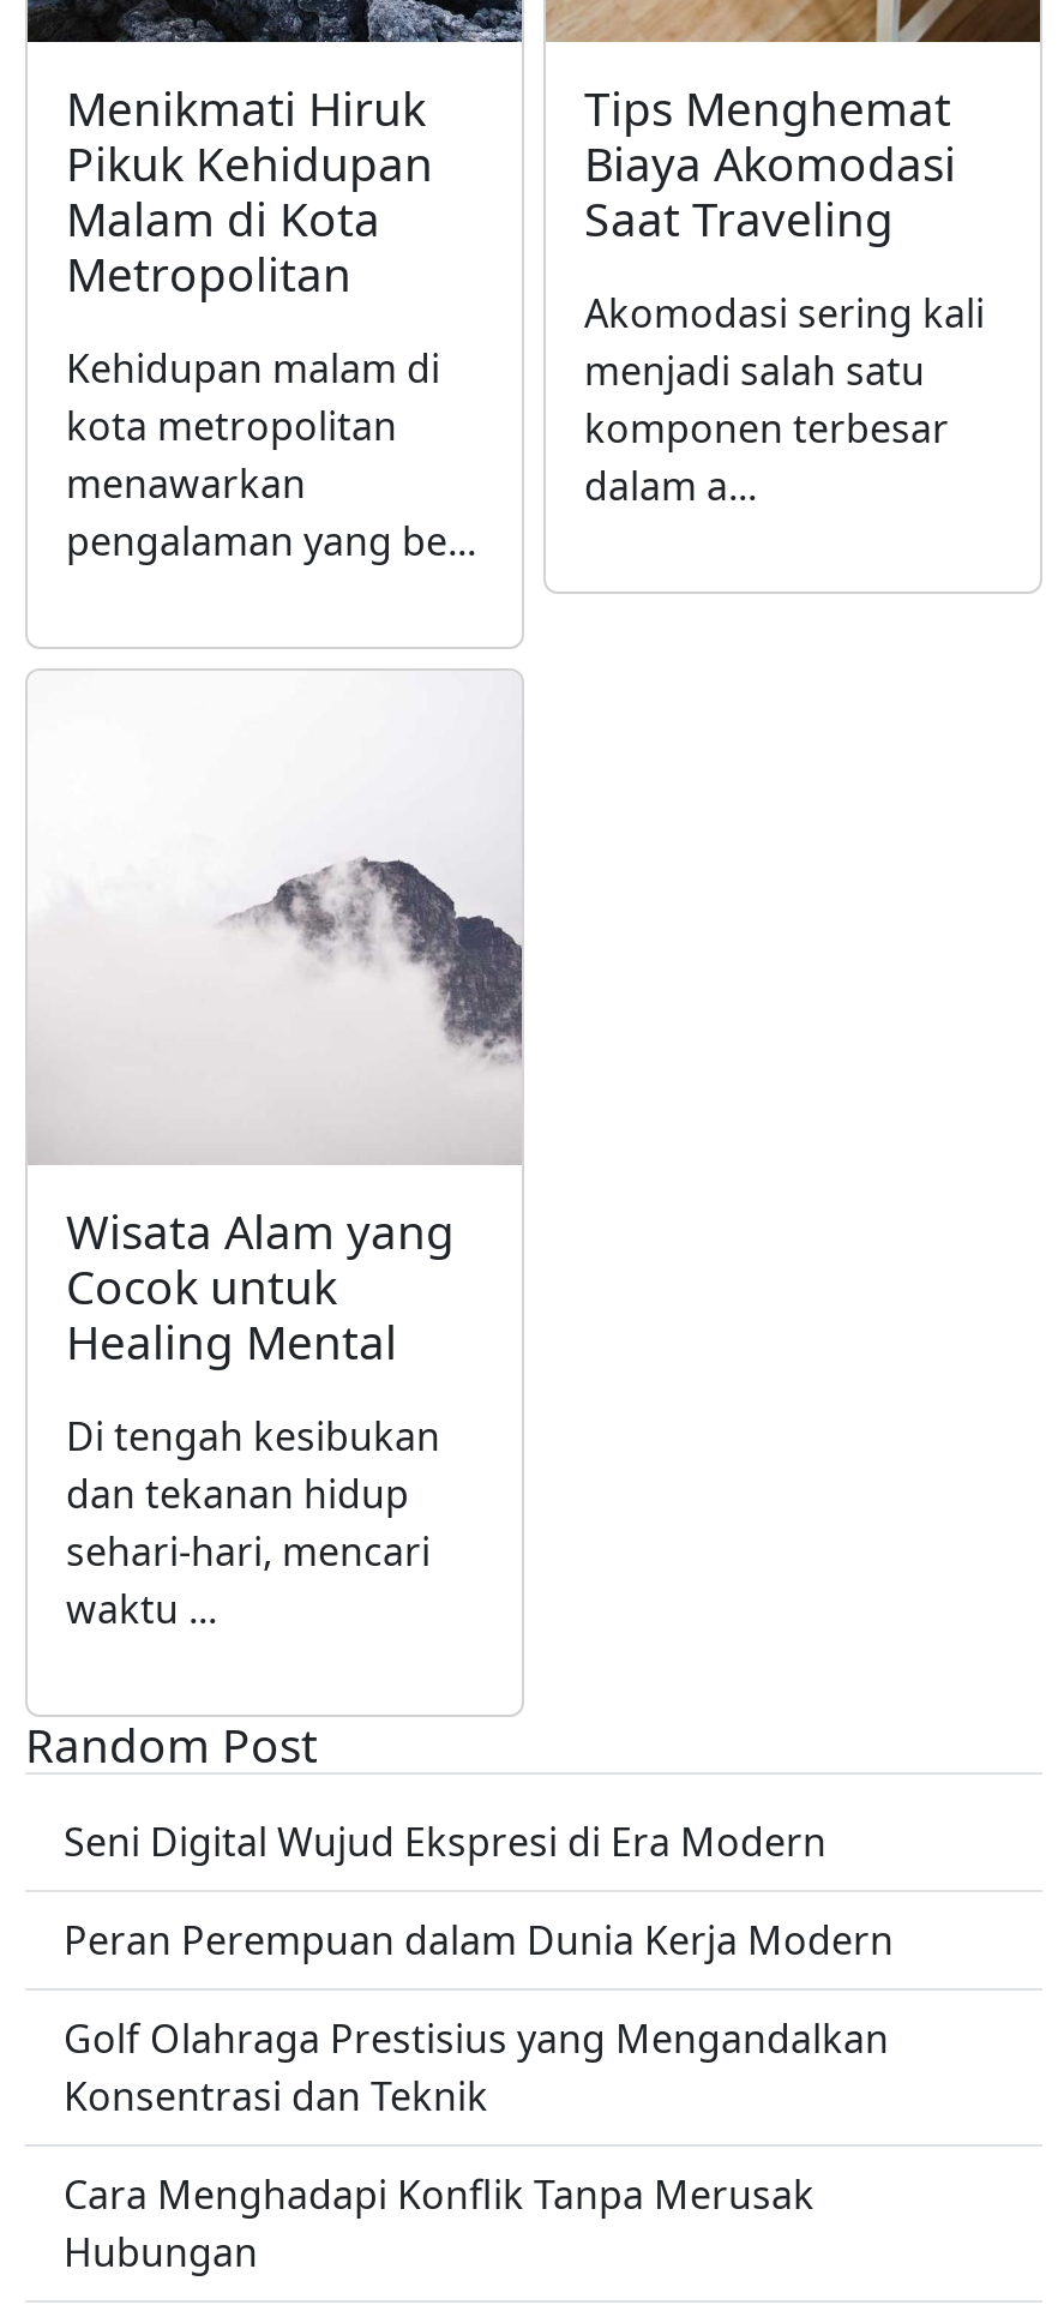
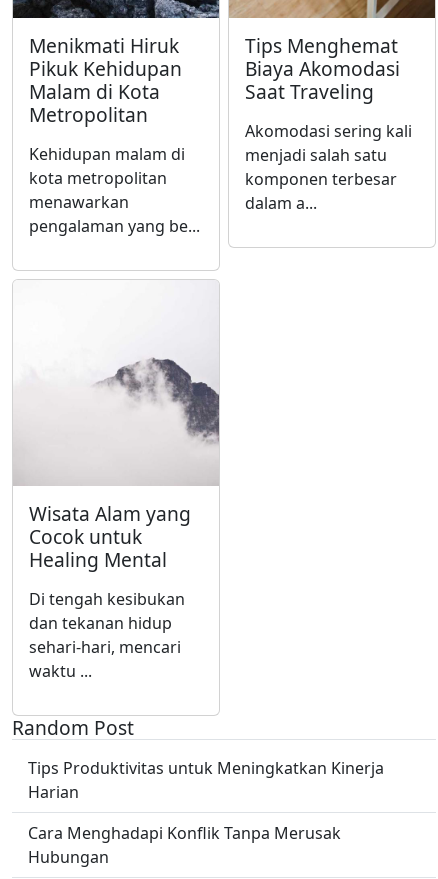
- Seni Digital Wujud Ekspresi di Era Modern
- Peran Perempuan dalam Dunia Kerja Modern
- Golf Olahraga Prestisius yang Mengandalkan
- Konsentrasi dan Teknik
+ Tips Produktivitas untuk Meningkatkan Kinerja
+ Harian
